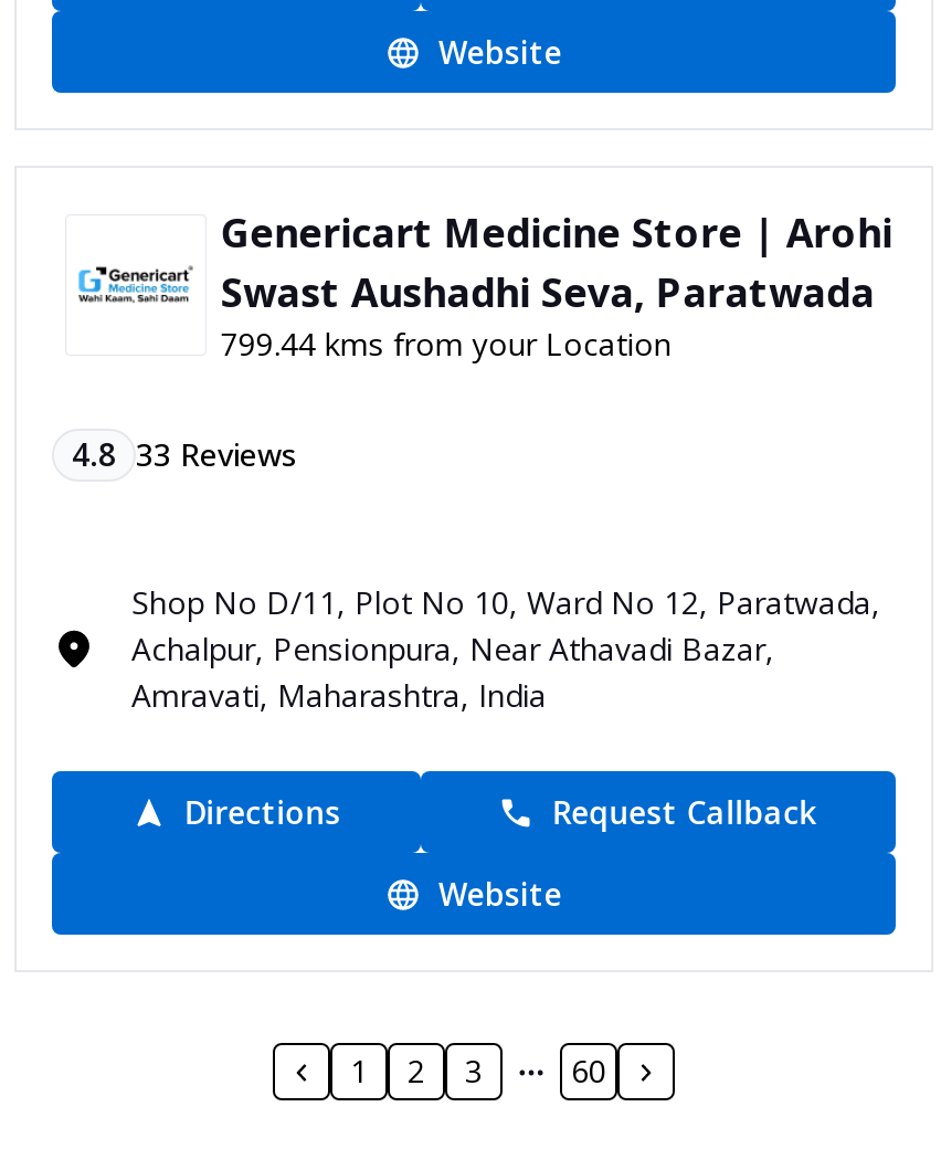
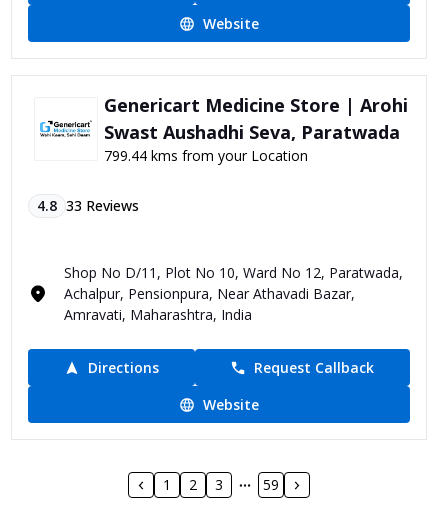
- 60
+ 59
